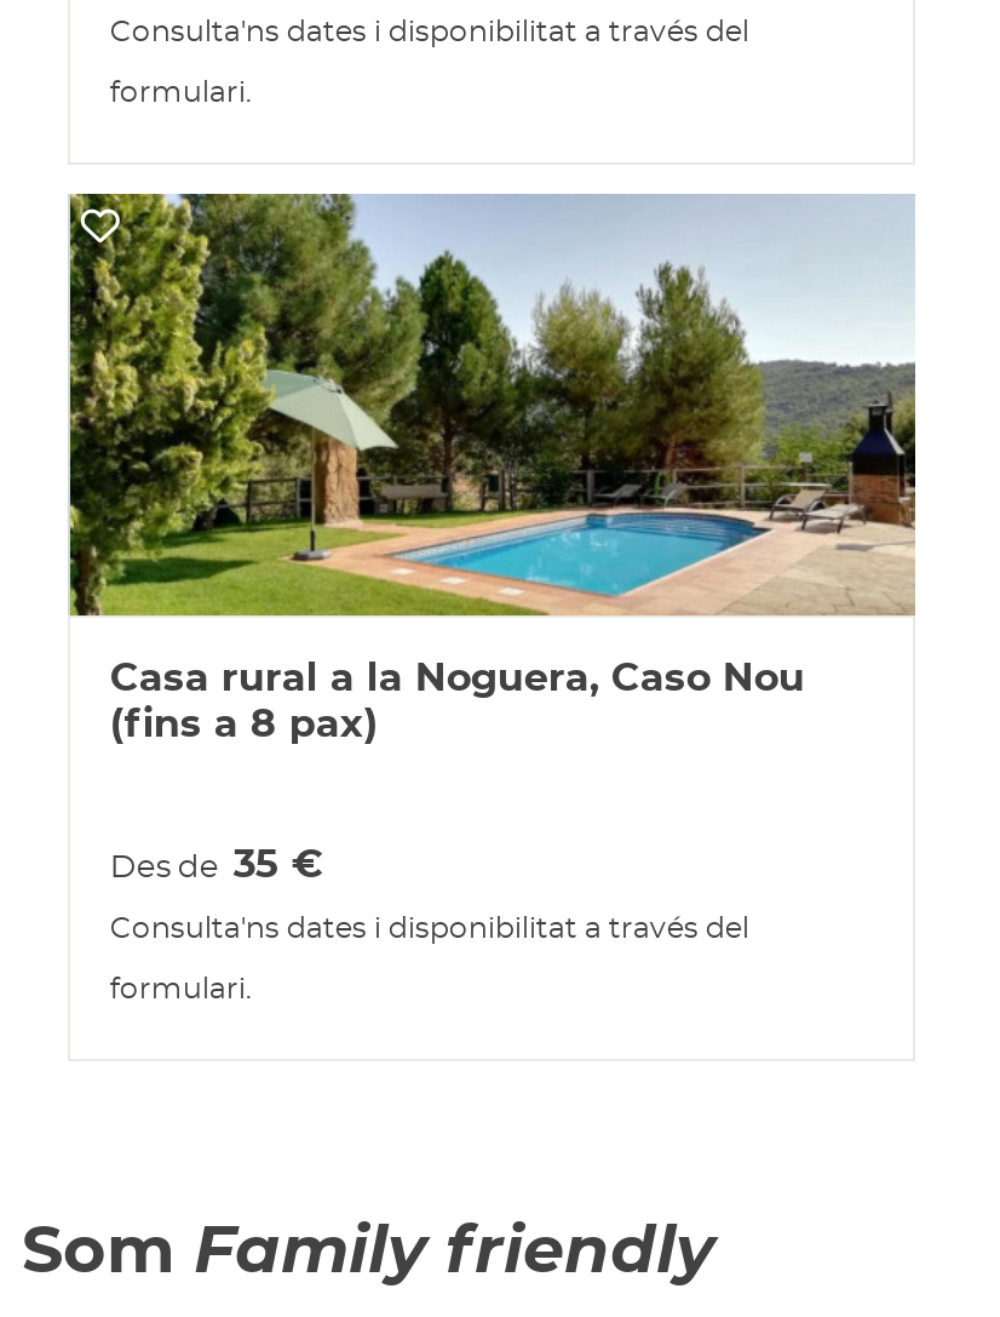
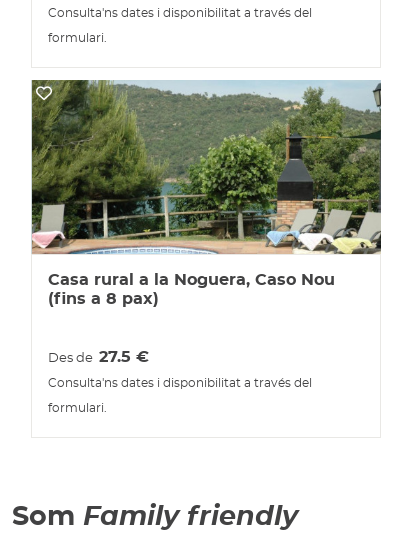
- [image]
+ [image]

- Des de 35 €
+ Des de 27.5 €
